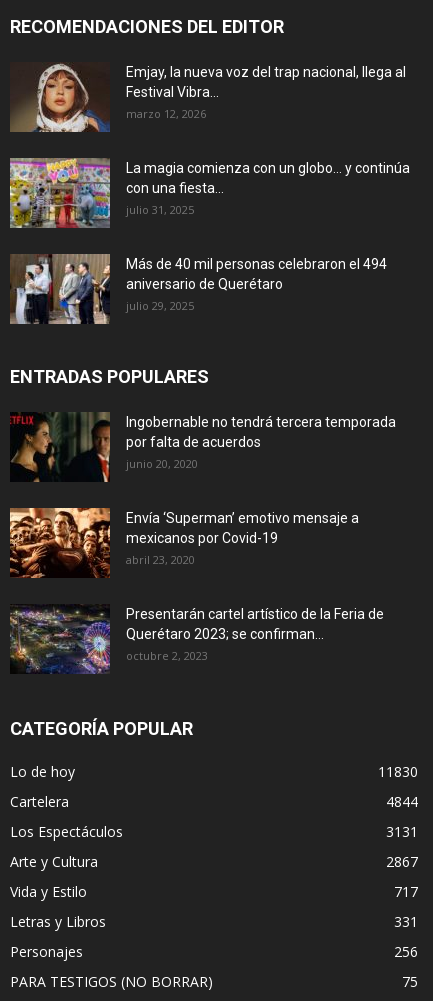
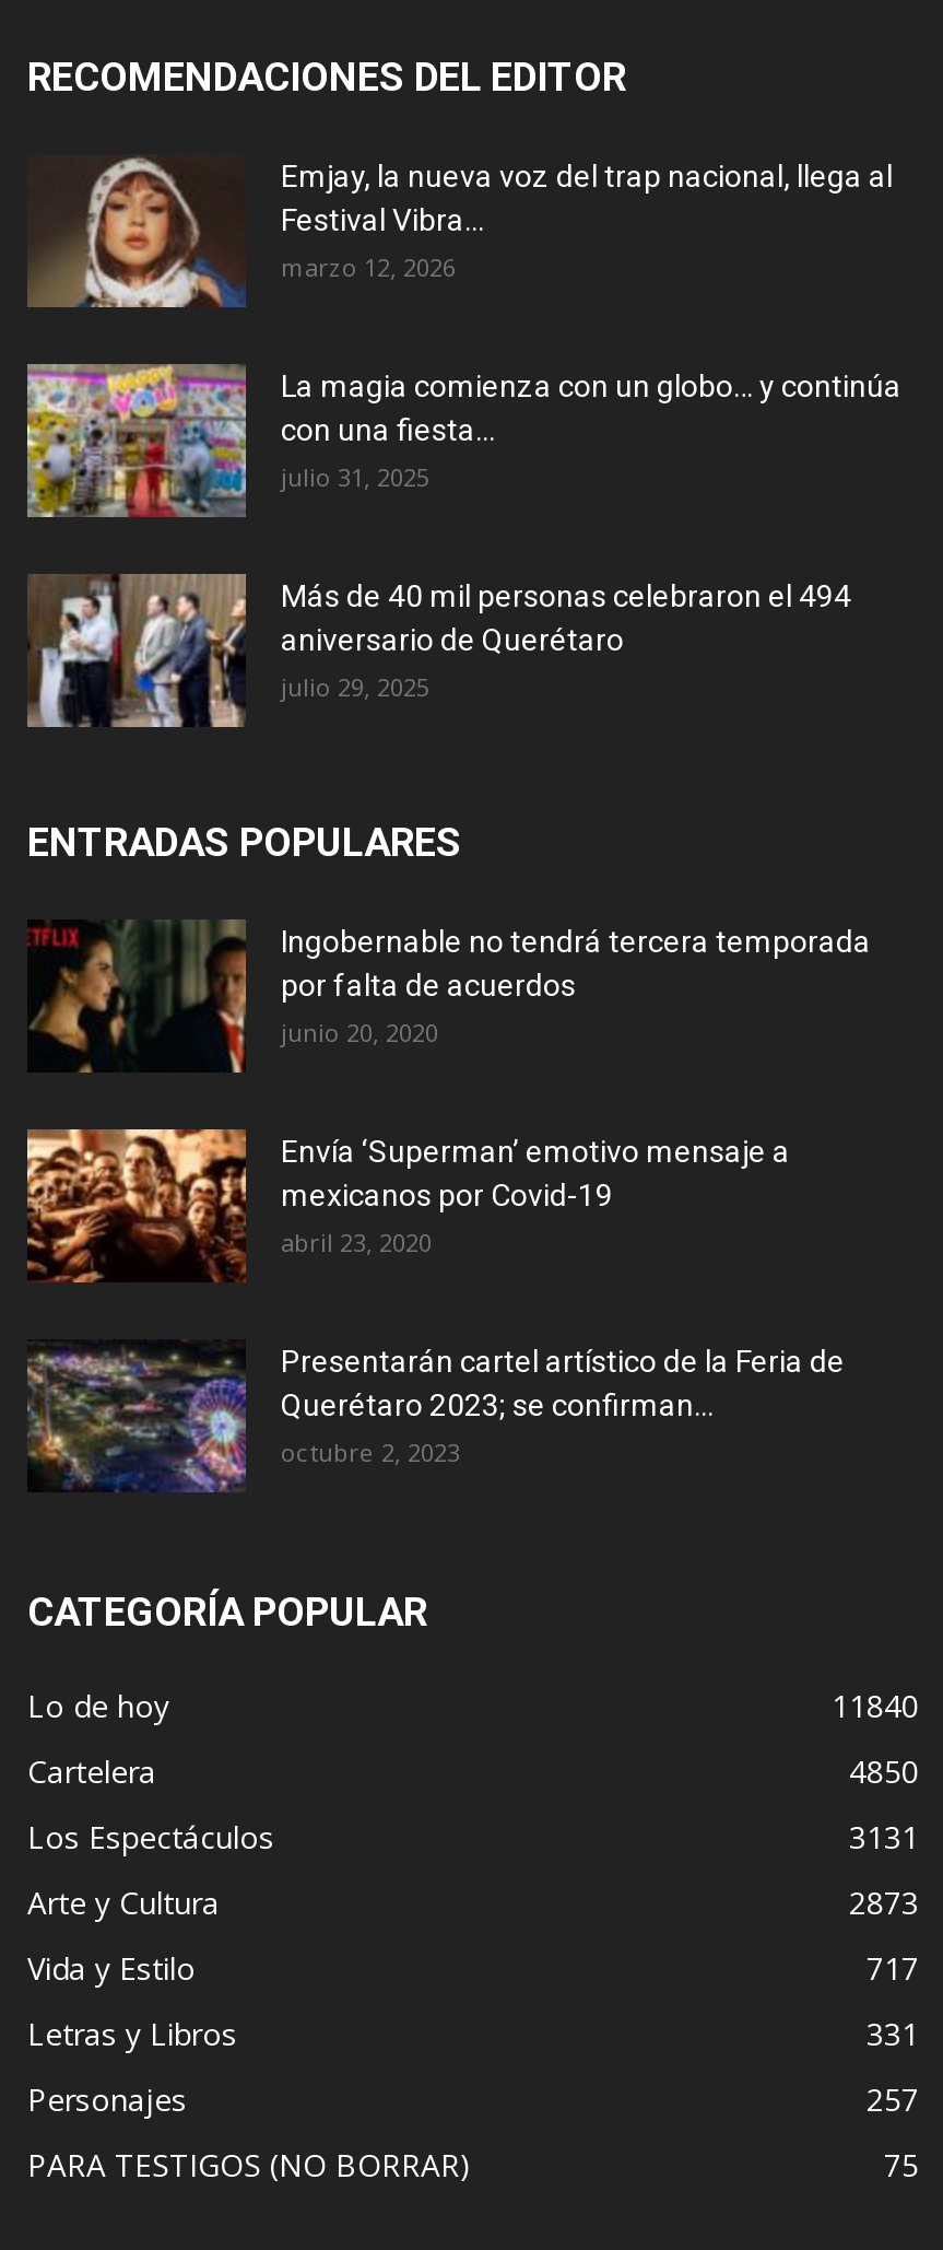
- 11830
+ 11840

- 4844
+ 4850

- 2867
+ 2873

- 256
+ 257
